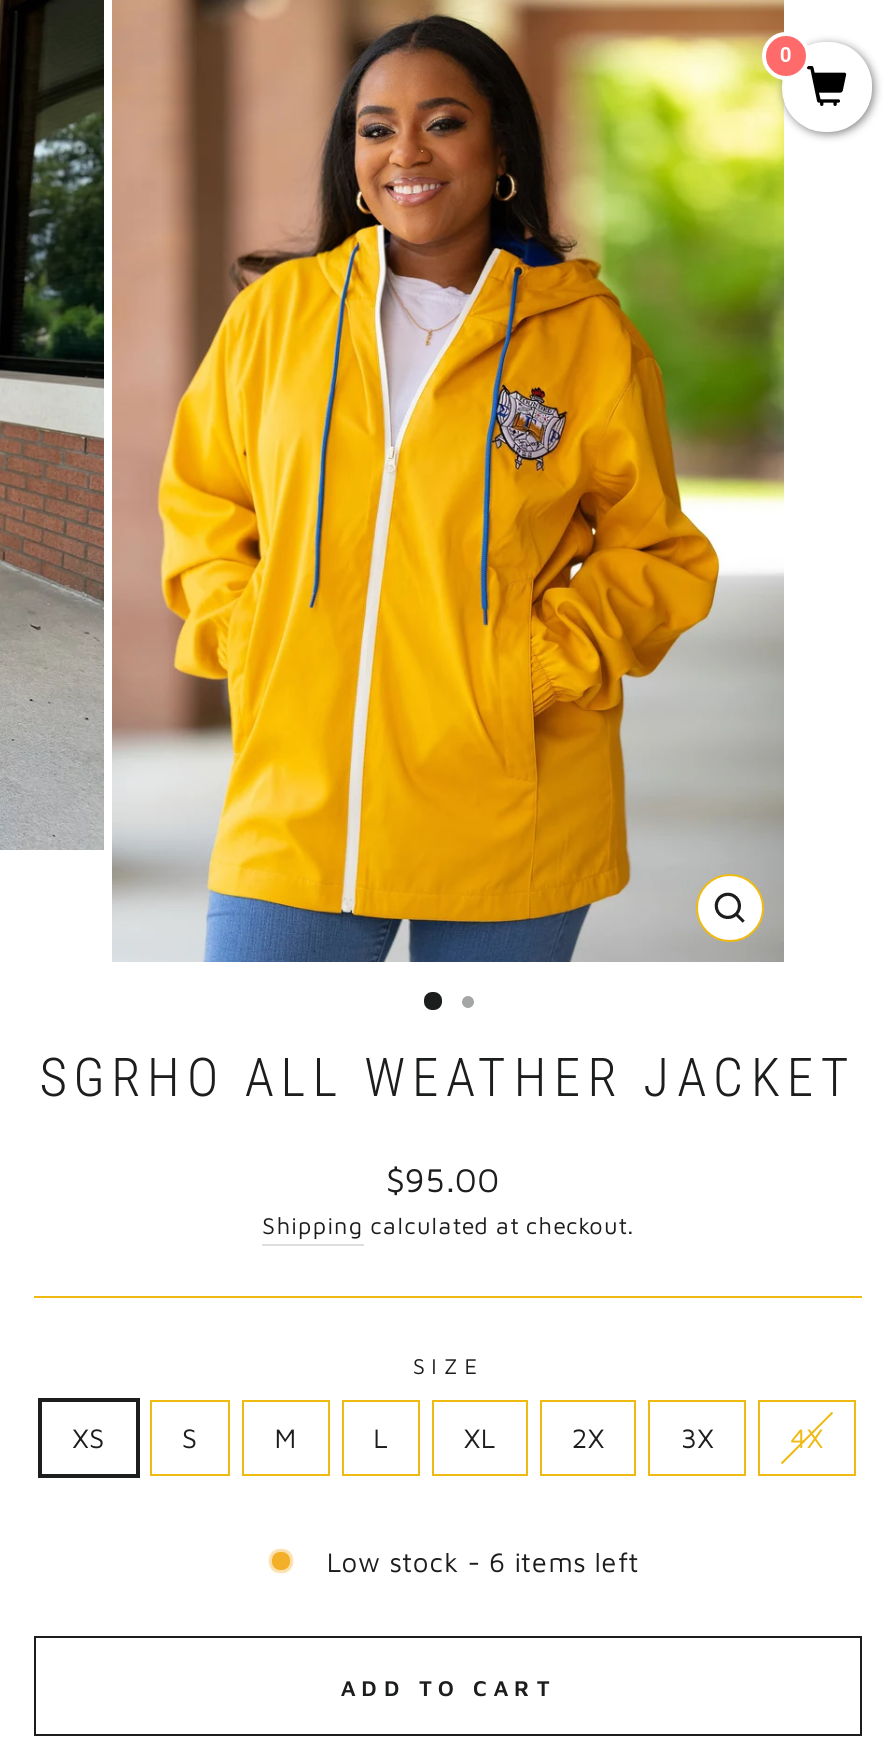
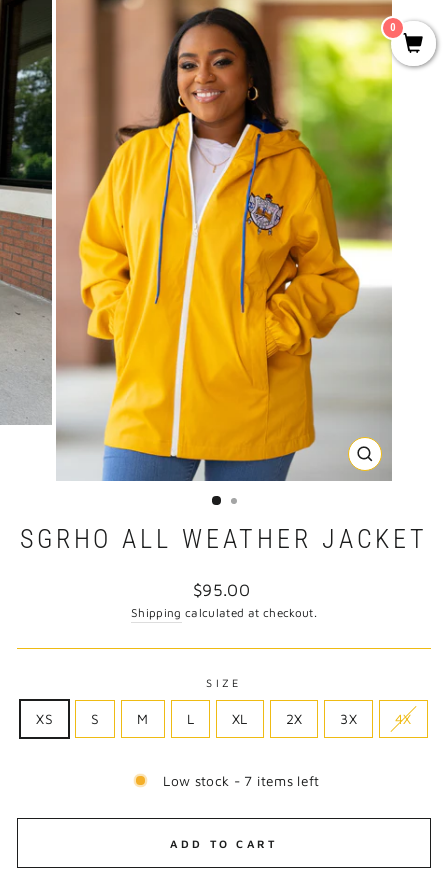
- Low stock - 6 items left
+ Low stock - 7 items left
